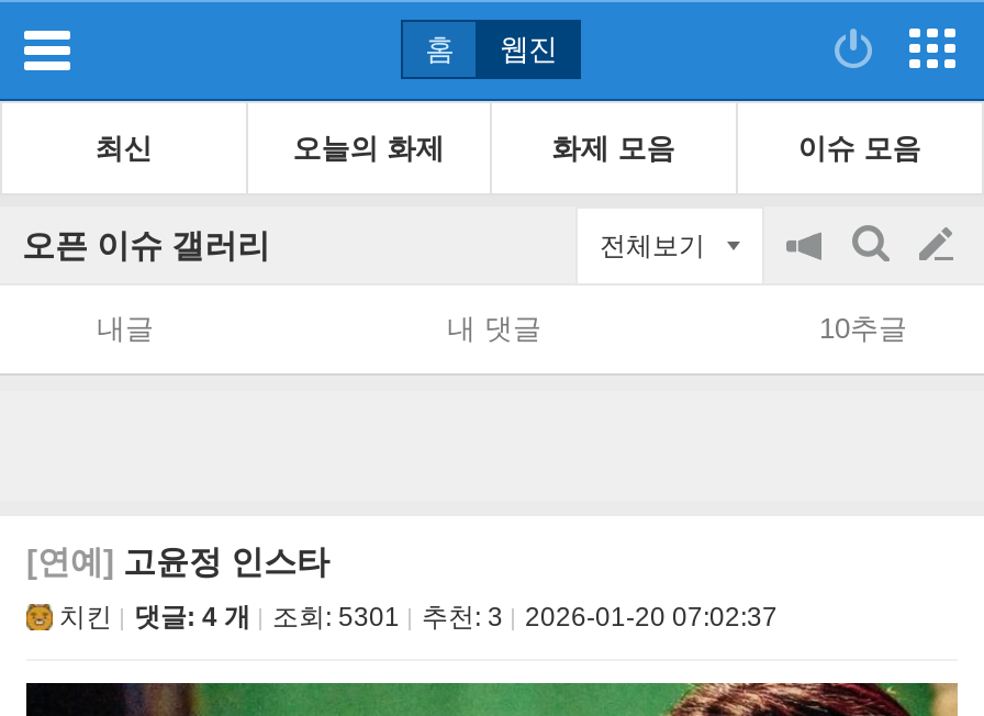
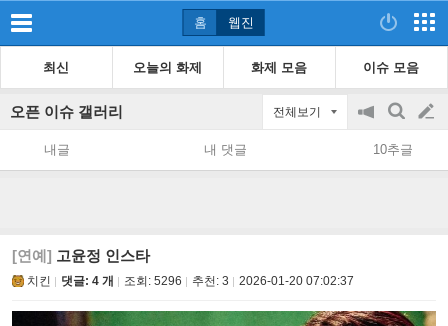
- 치킨 댓글: 4 개 조회: 5301 추천: 3 2026-01-20 07:02:37
+ 치킨 댓글: 4 개 조회: 5296 추천: 3 2026-01-20 07:02:37
